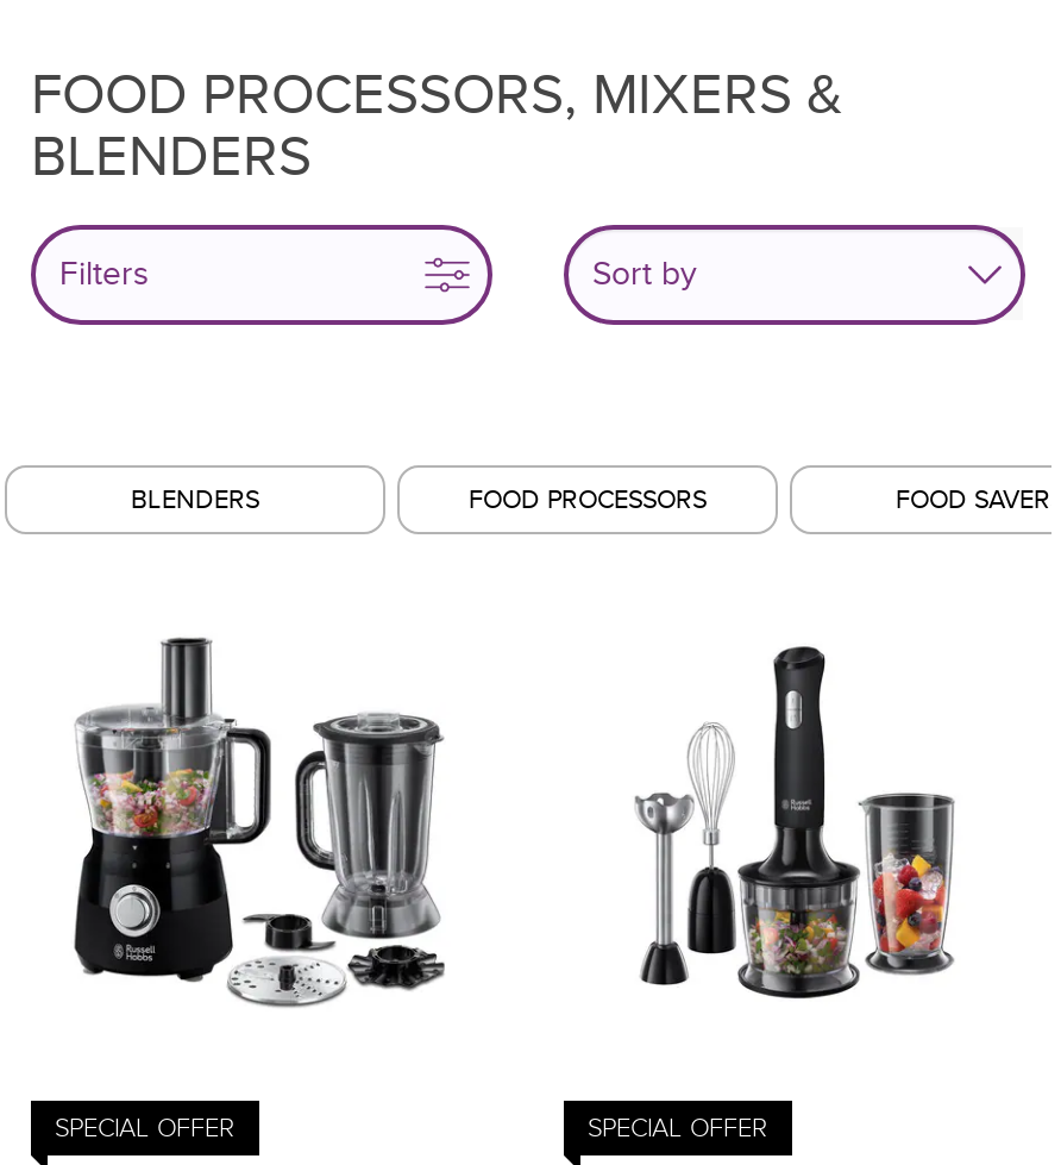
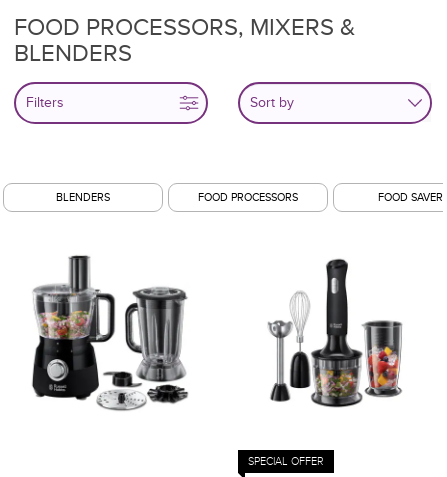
- SPECIAL OFFER
